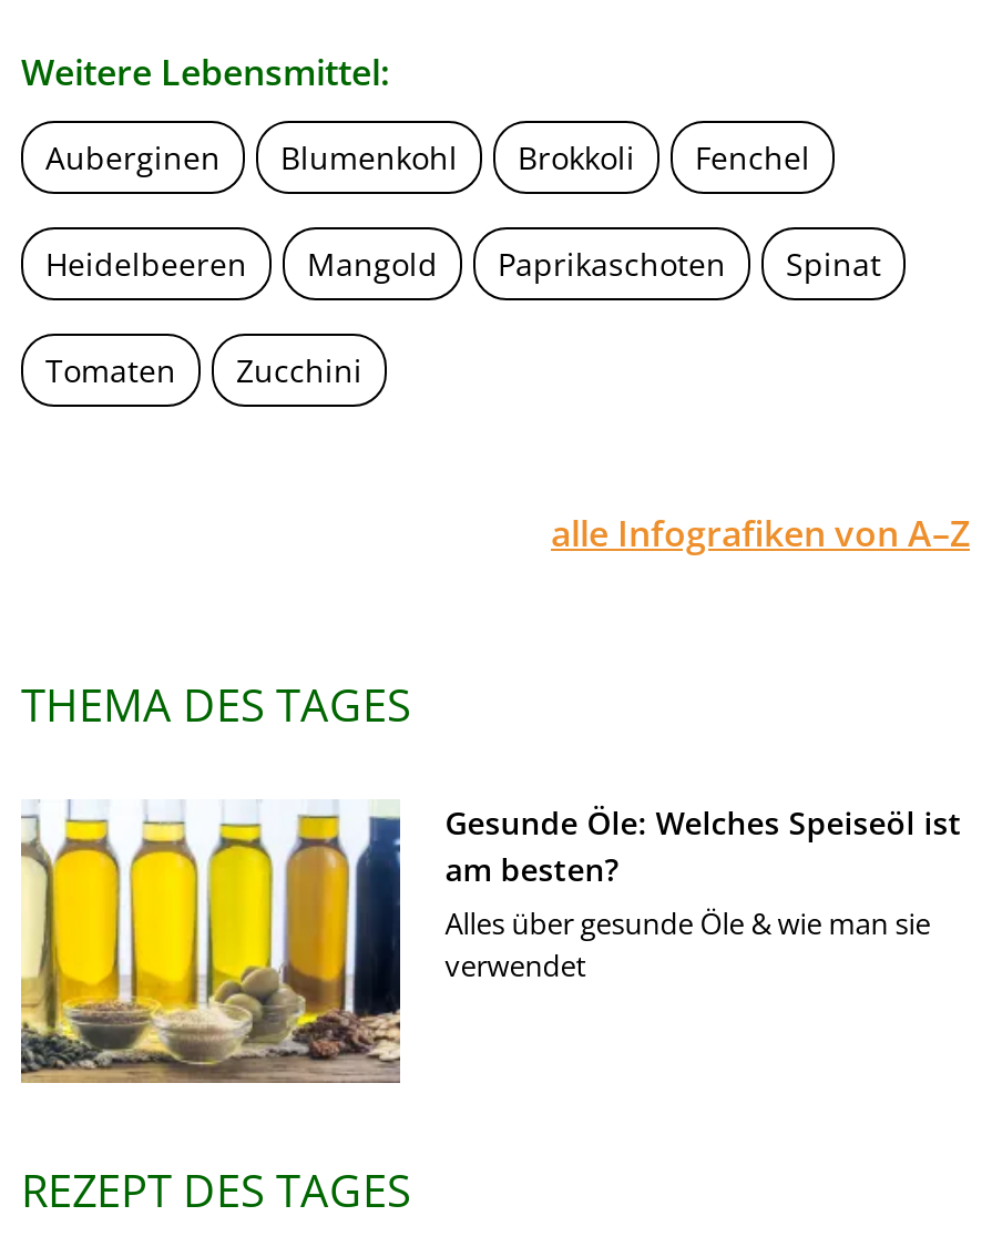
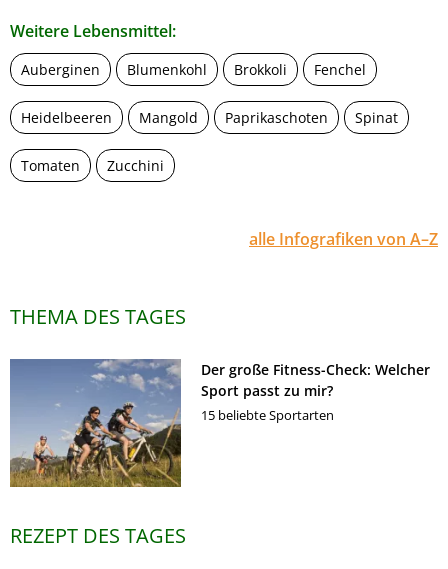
- [image]
- Gesunde Öle: Welches Speiseöl ist
- am besten?
- Alles über gesunde Öle & wie man sie
- verwendet
+ [image]
+ Der große Fitness-Check: Welcher
+ Sport passt zu mir?
+ 15 beliebte Sportarten
